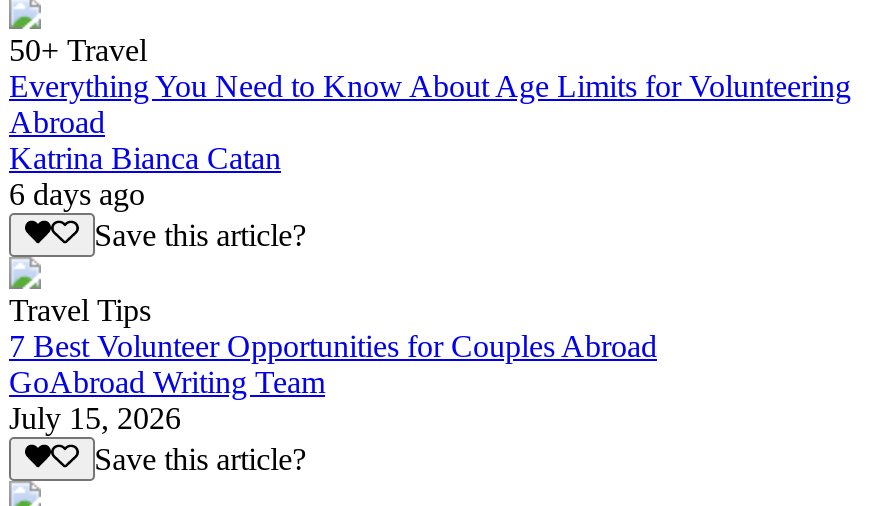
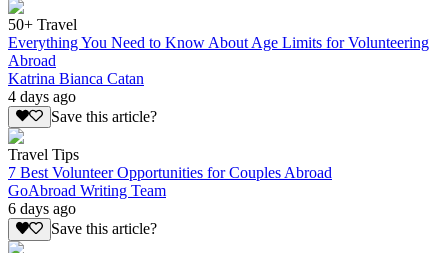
- 6 days ago
+ 4 days ago

- July 15, 2026
+ 6 days ago
